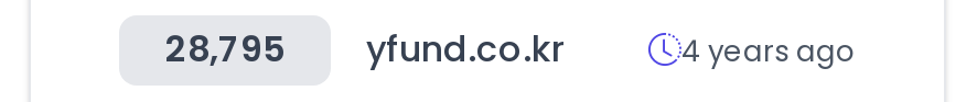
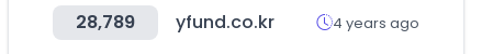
- 28,795 yfund.co.kr
+ 28,789 yfund.co.kr
